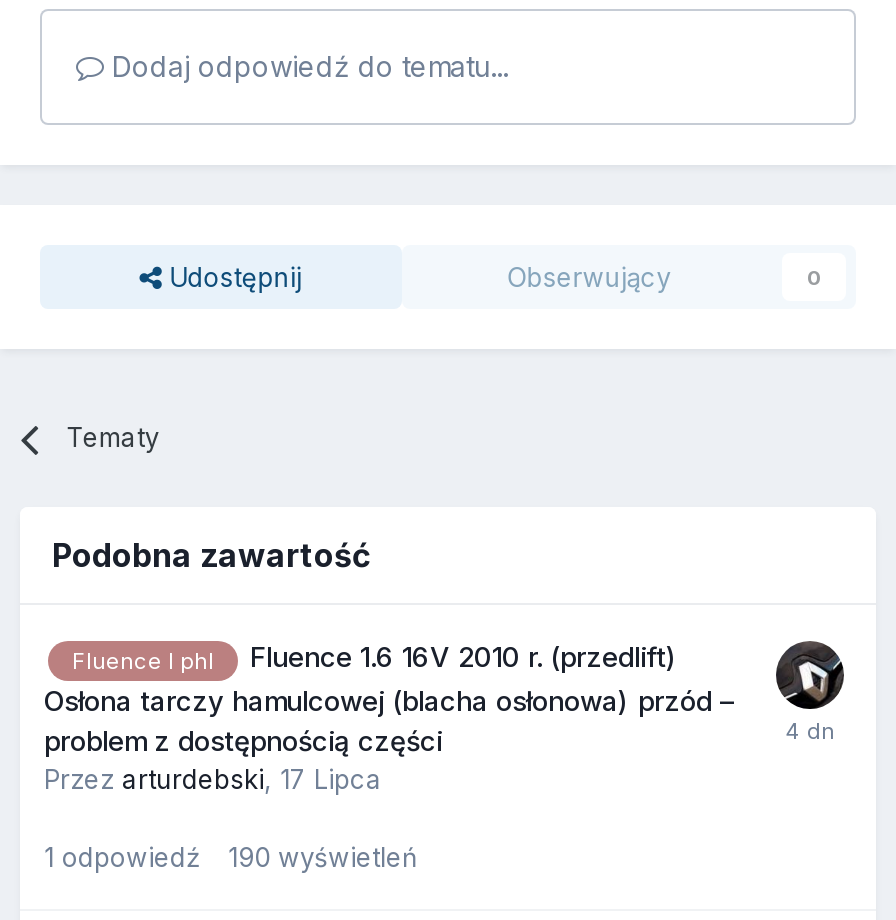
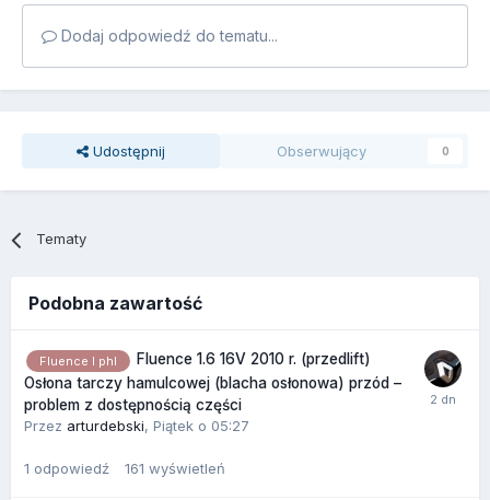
- Przez arturdebski, 17 Lipca
+ Przez arturdebski, Piątek o 05:27

- 1 odpowiedź 190 wyświetleń
+ 1 odpowiedź 161 wyświetleń
